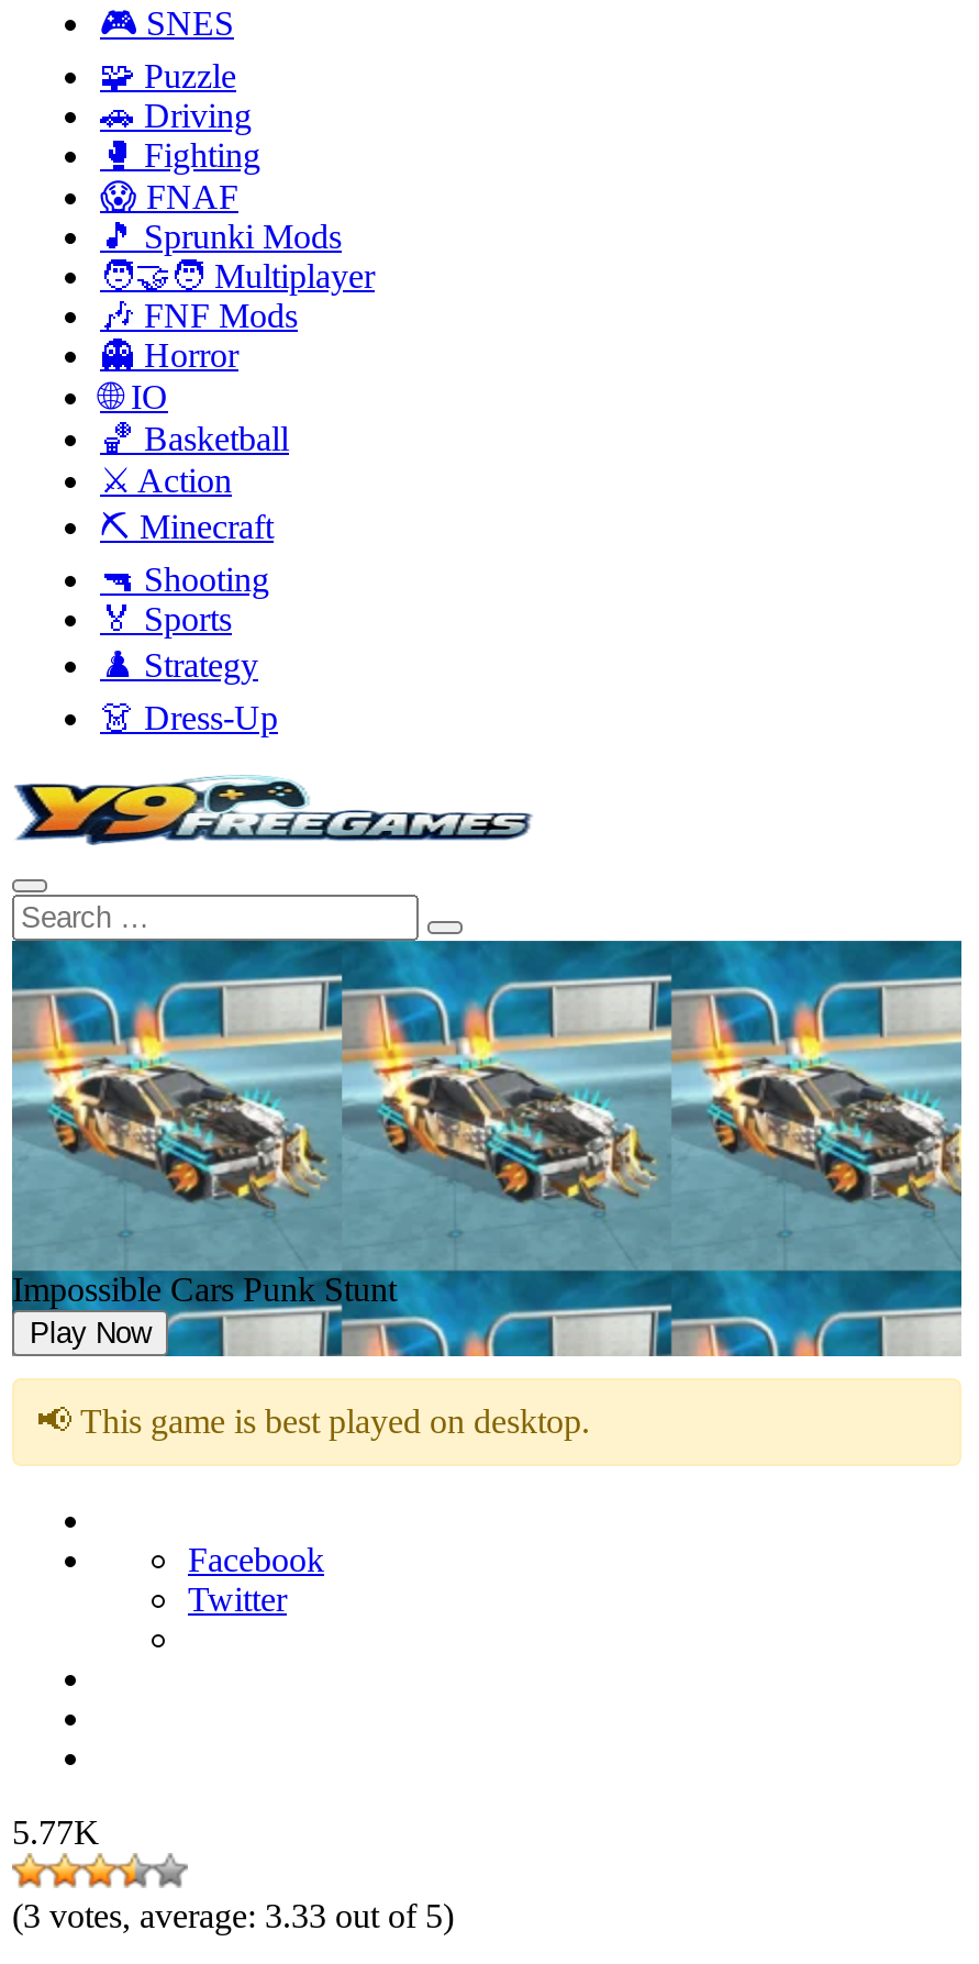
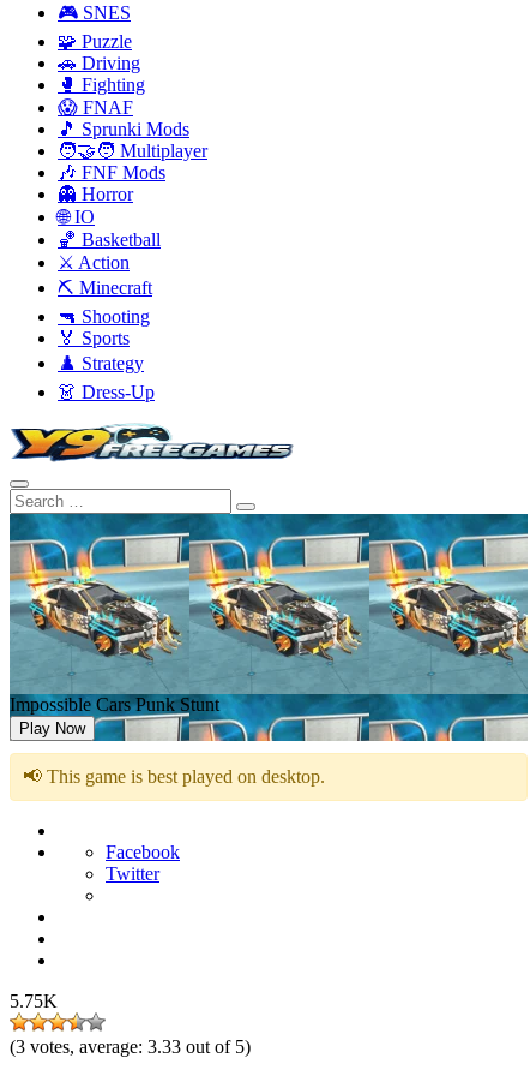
- 5.77K
+ 5.75K
